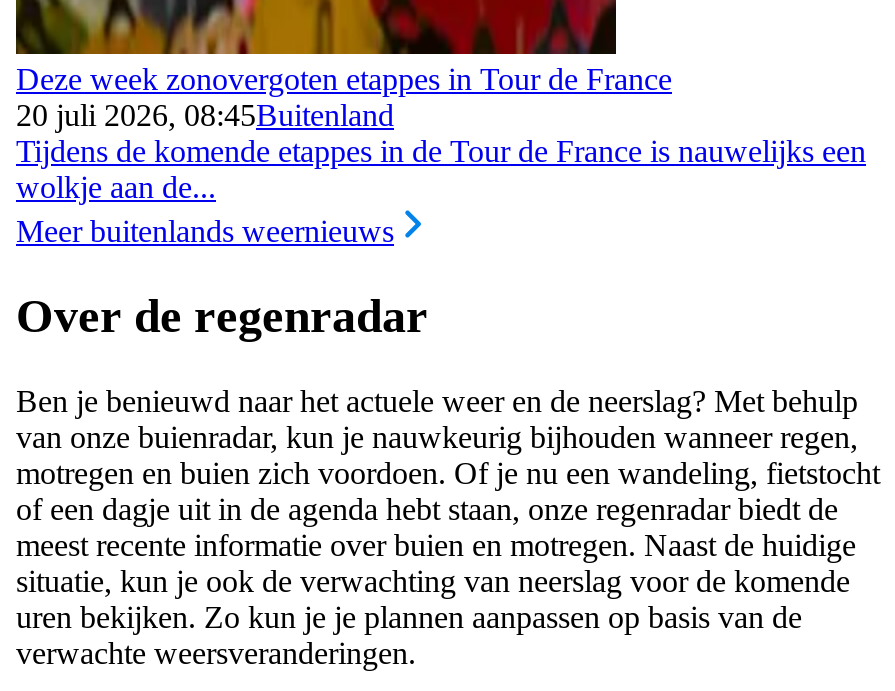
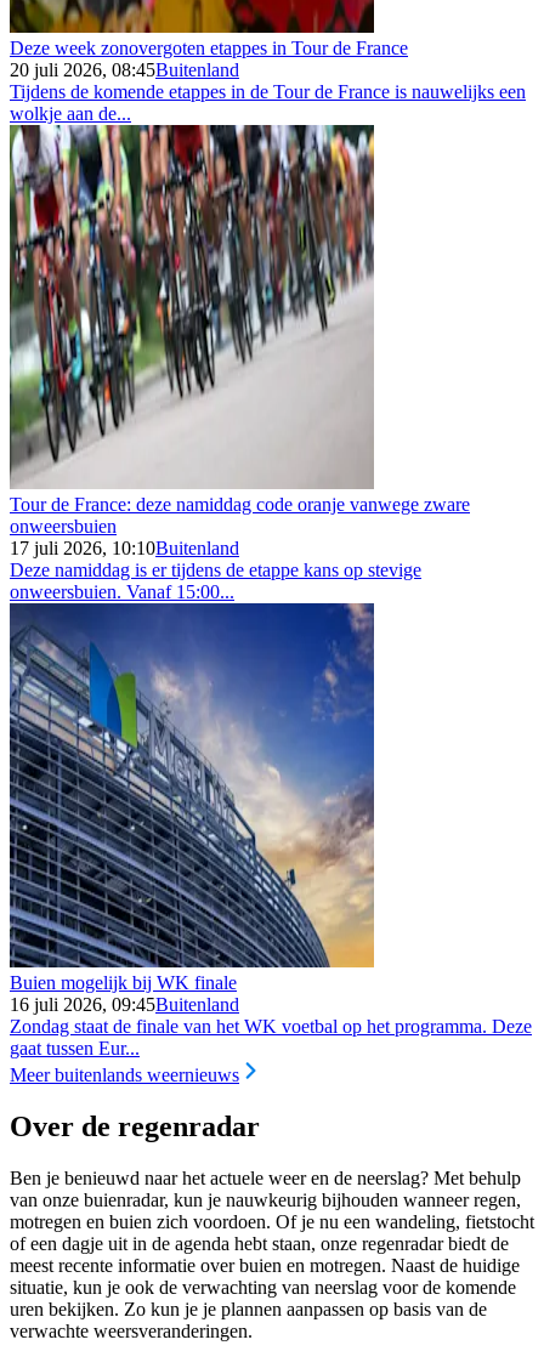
+ [image]
+ Tour de France: deze namiddag code oranje vanwege zware
+ onweersbuien
+ 17 juli 2026, 10:10Buitenland
+ Deze namiddag is er tijdens de etappe kans op stevige
+ onweersbuien. Vanaf 15:00...

+ [image]
+ Buien mogelijk bij WK finale
+ 16 juli 2026, 09:45Buitenland
+ Zondag staat de finale van het WK voetbal op het programma. Deze
+ gaat tussen Eur...
